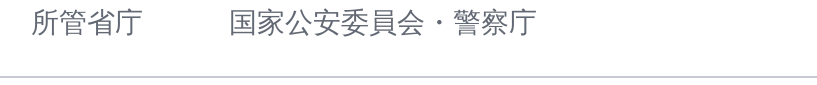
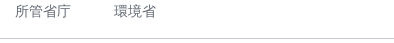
- 国家公安委員会・警察庁
+ 環境省
